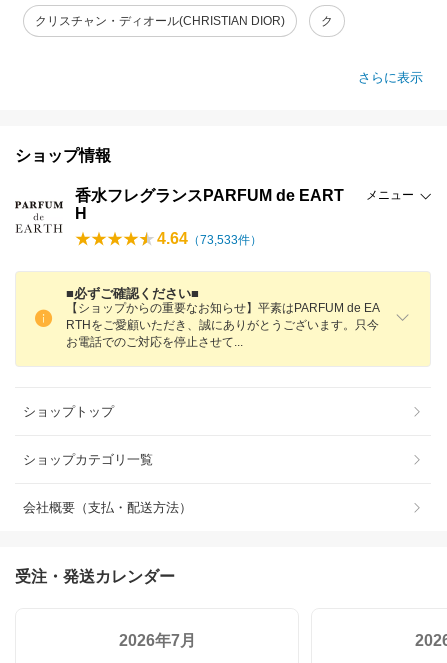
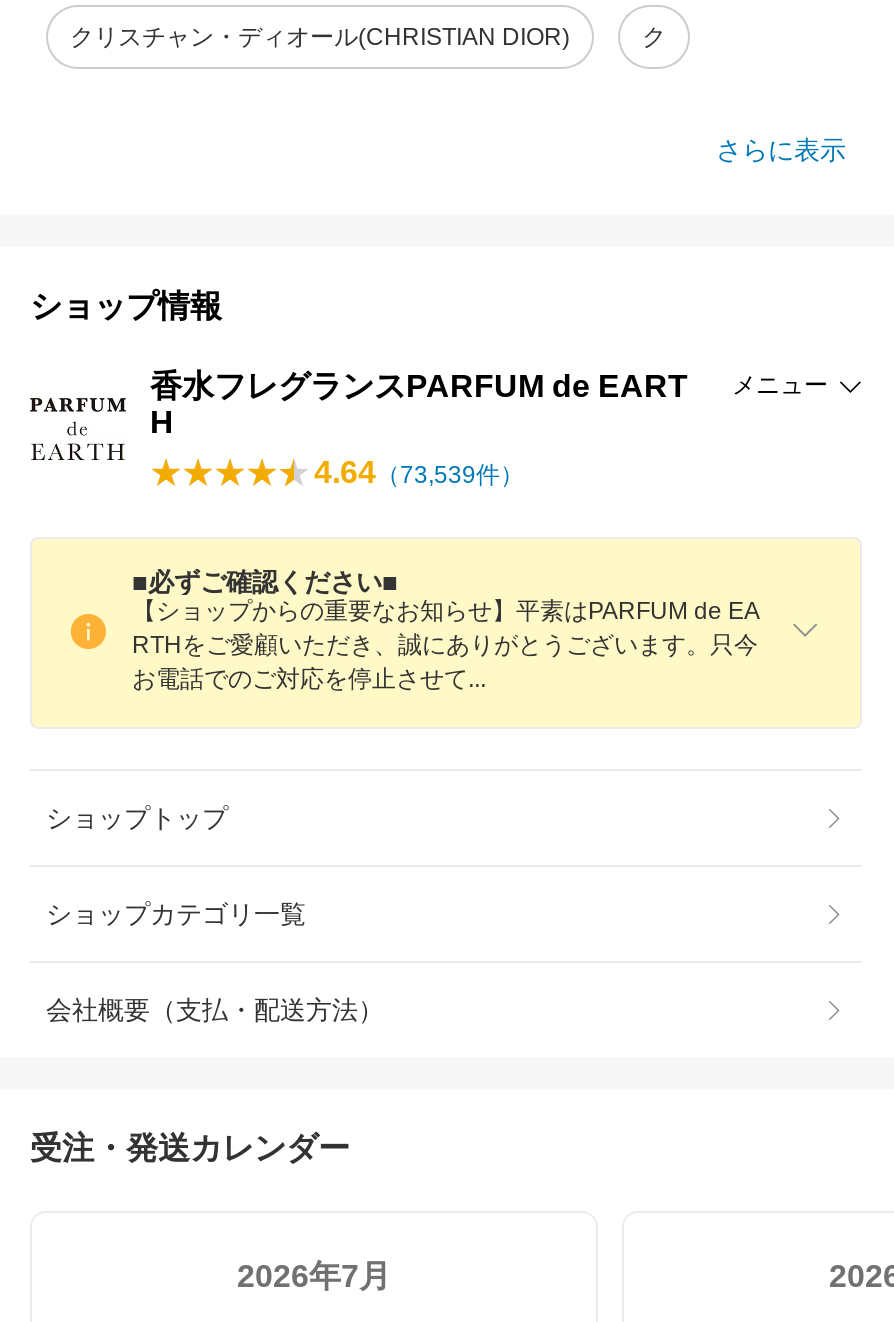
- 4.64（73,533件）
+ 4.64（73,539件）
